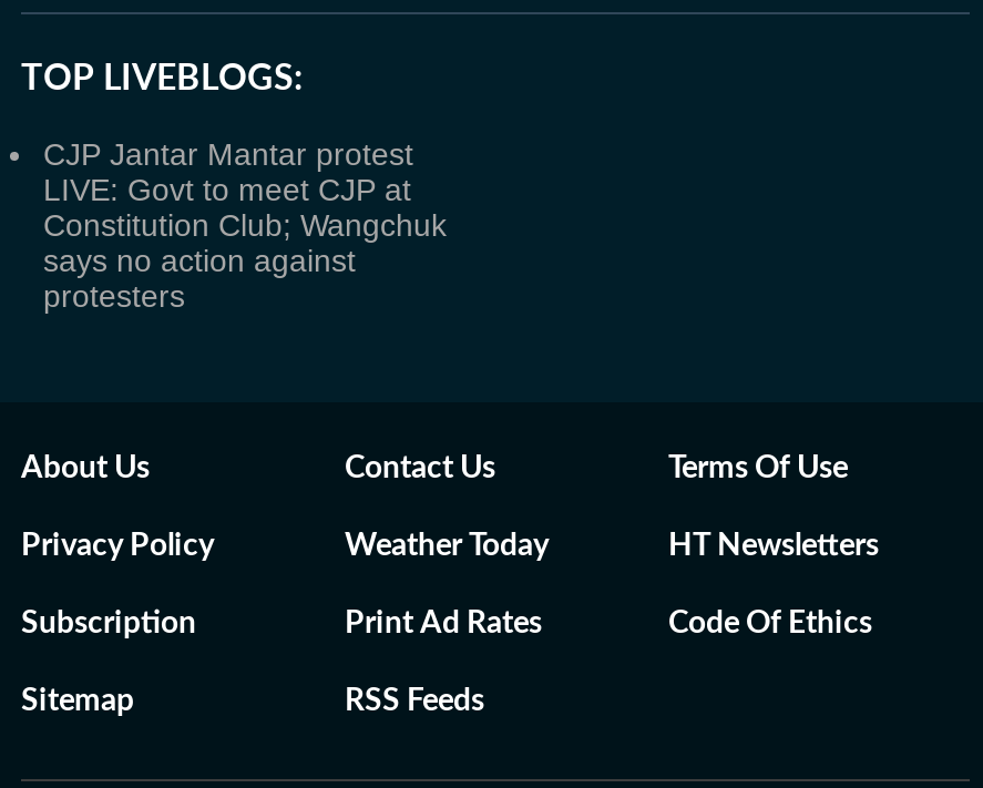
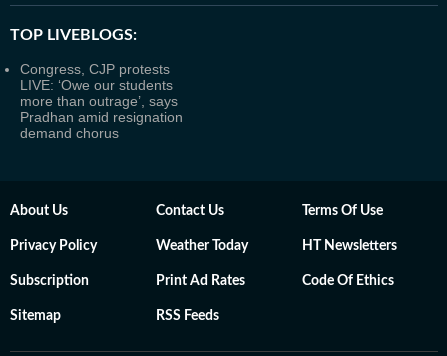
- CJP Jantar Mantar protest
- LIVE: Govt to meet CJP at
- Constitution Club; Wangchuk
- says no action against
- protesters
+ Congress, CJP protests
+ LIVE: ‘Owe our students
+ more than outrage’, says
+ Pradhan amid resignation
+ demand chorus
